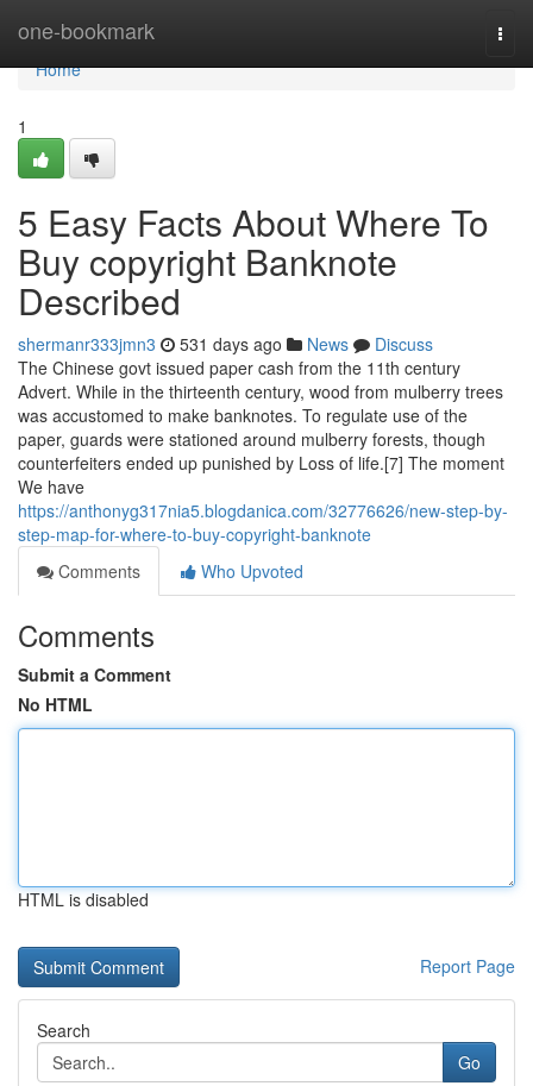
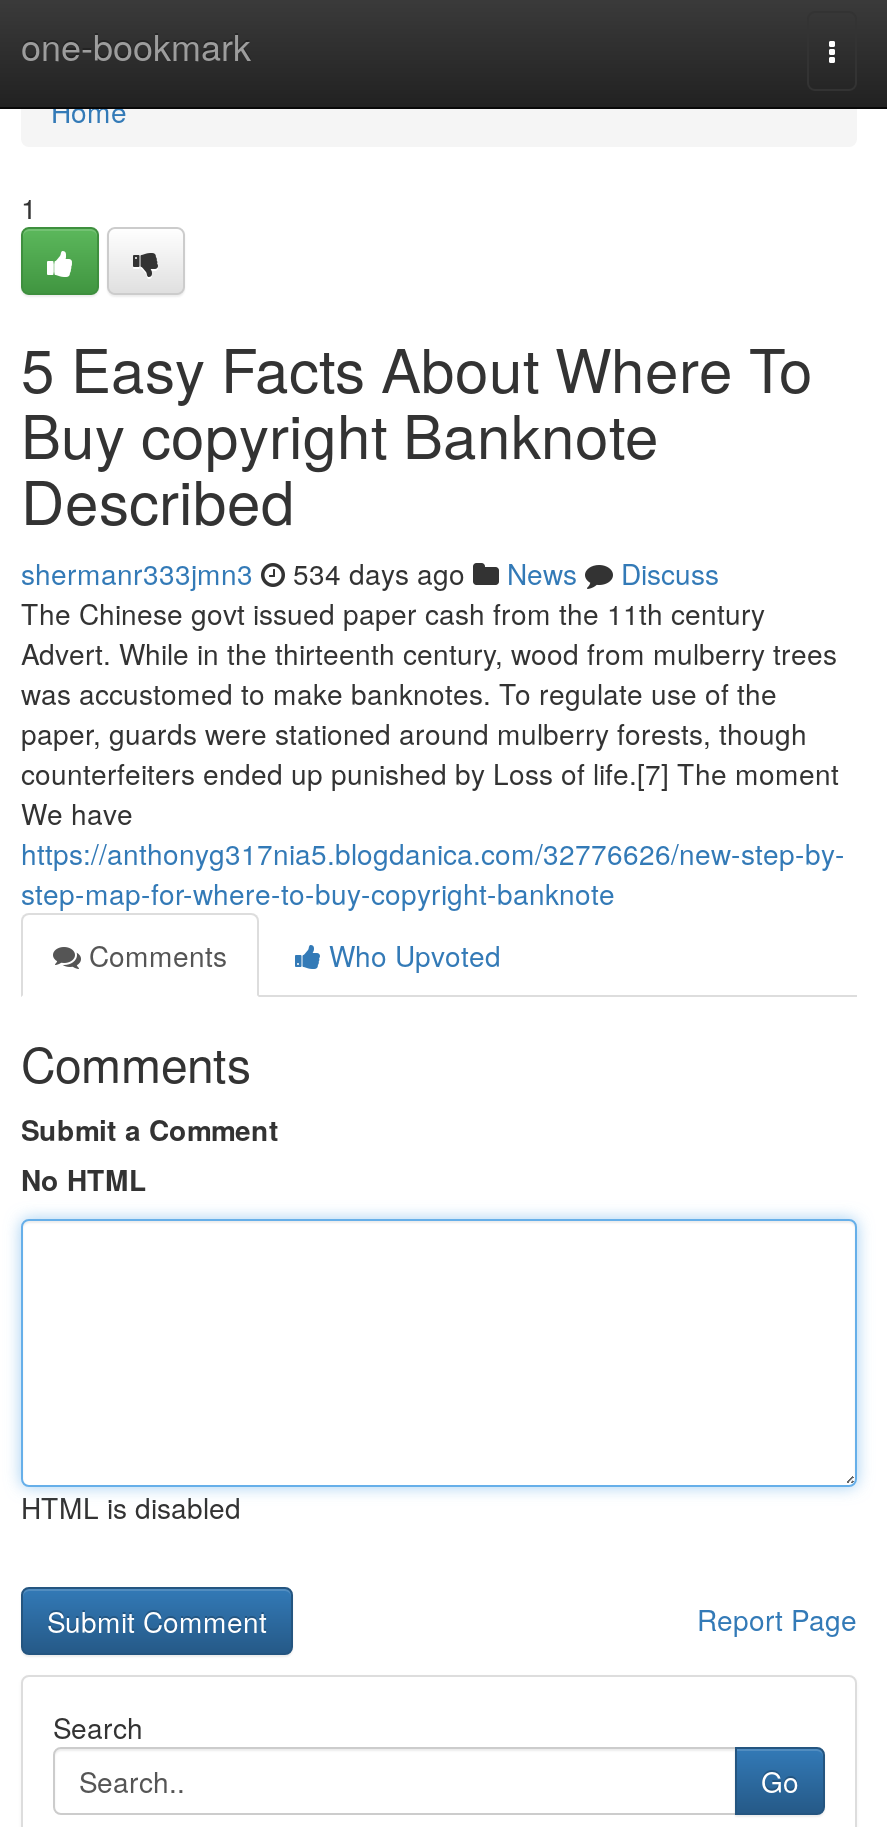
- shermanr333jmn3 531 days ago News Discuss
+ shermanr333jmn3 534 days ago News Discuss
